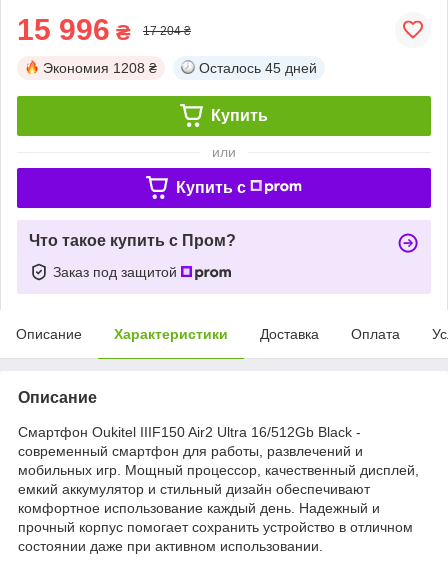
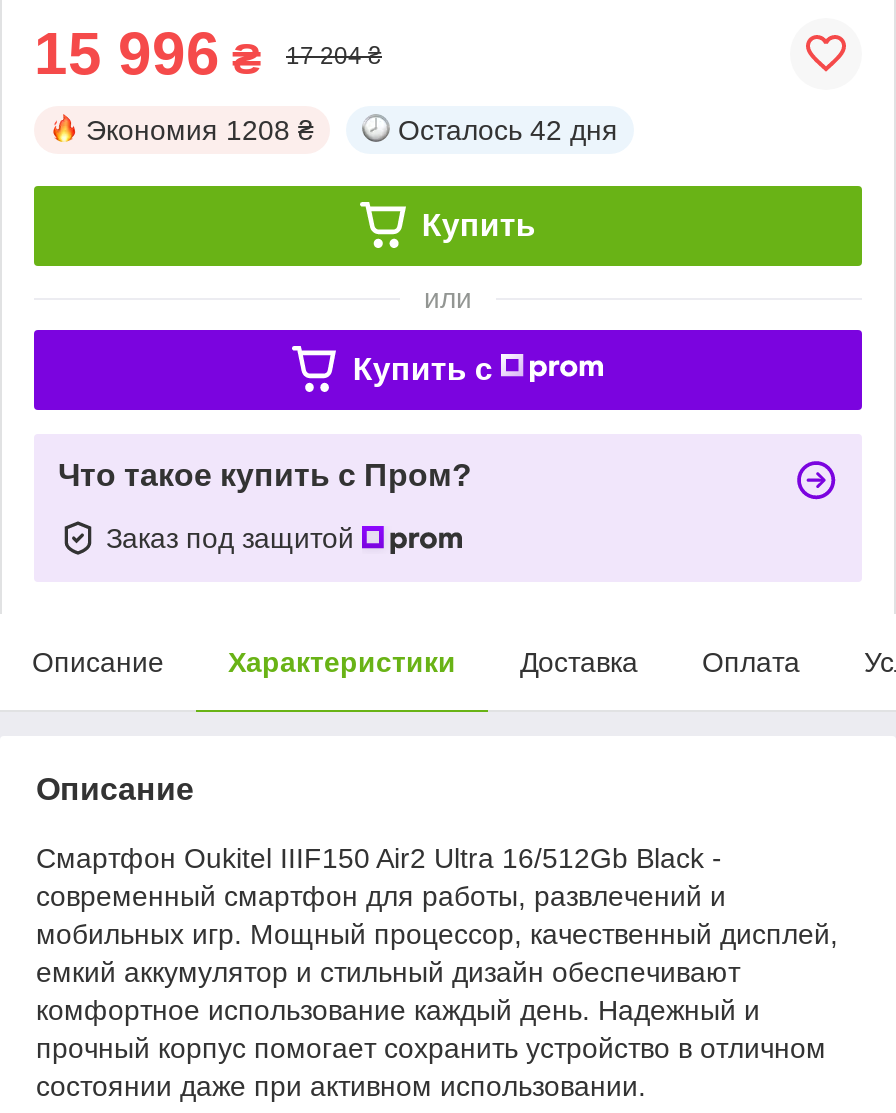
- Осталось 45 дней
+ Осталось 42 дня
